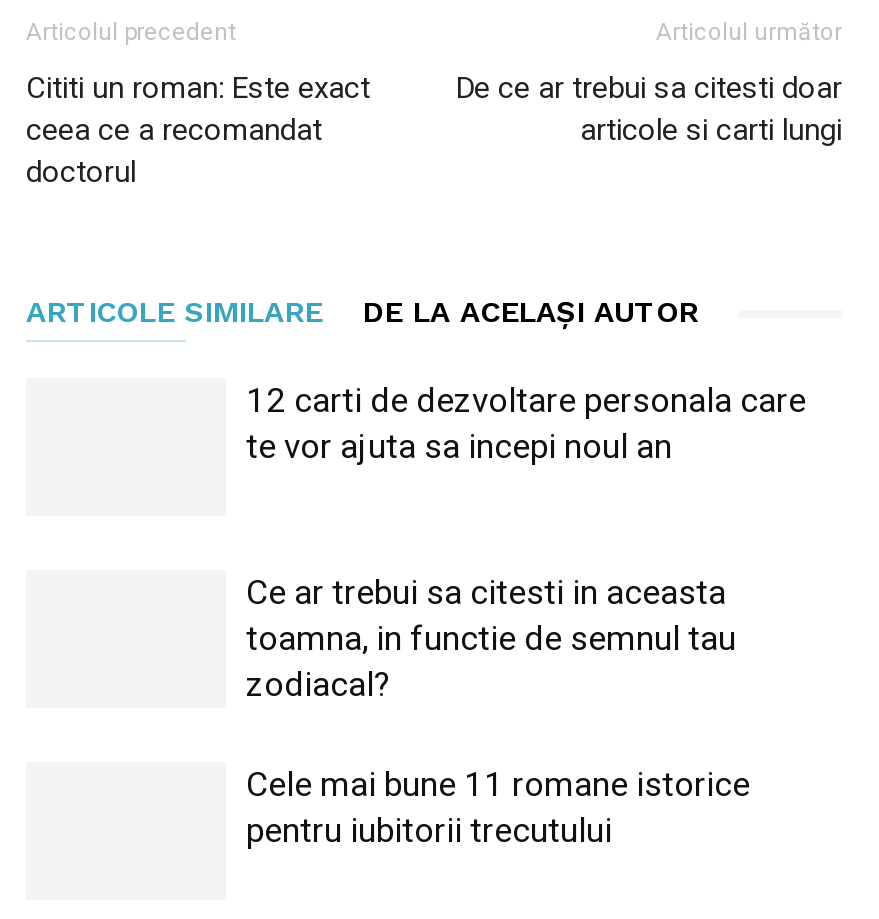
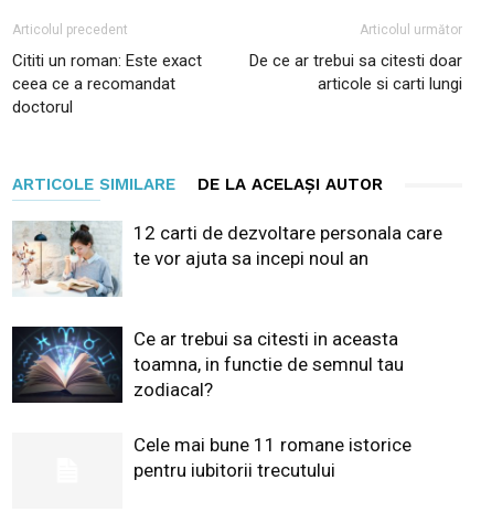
+ [image]

+ [image]
